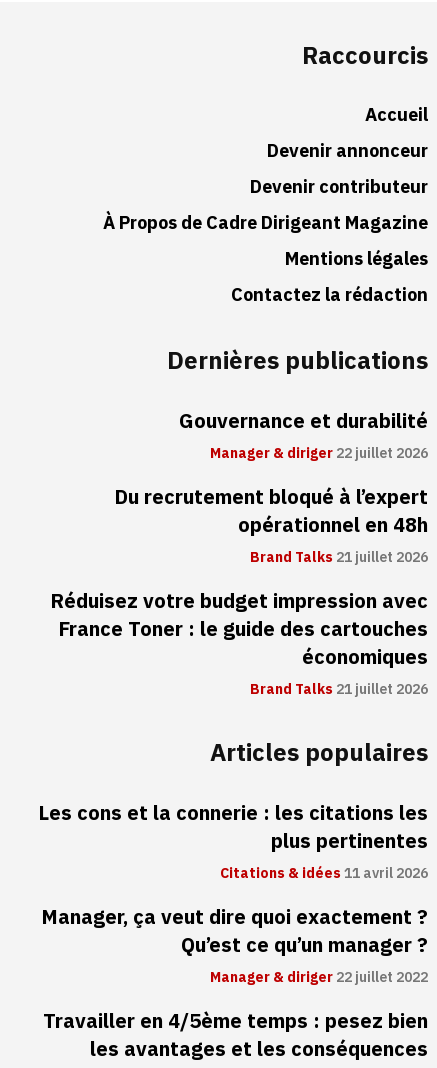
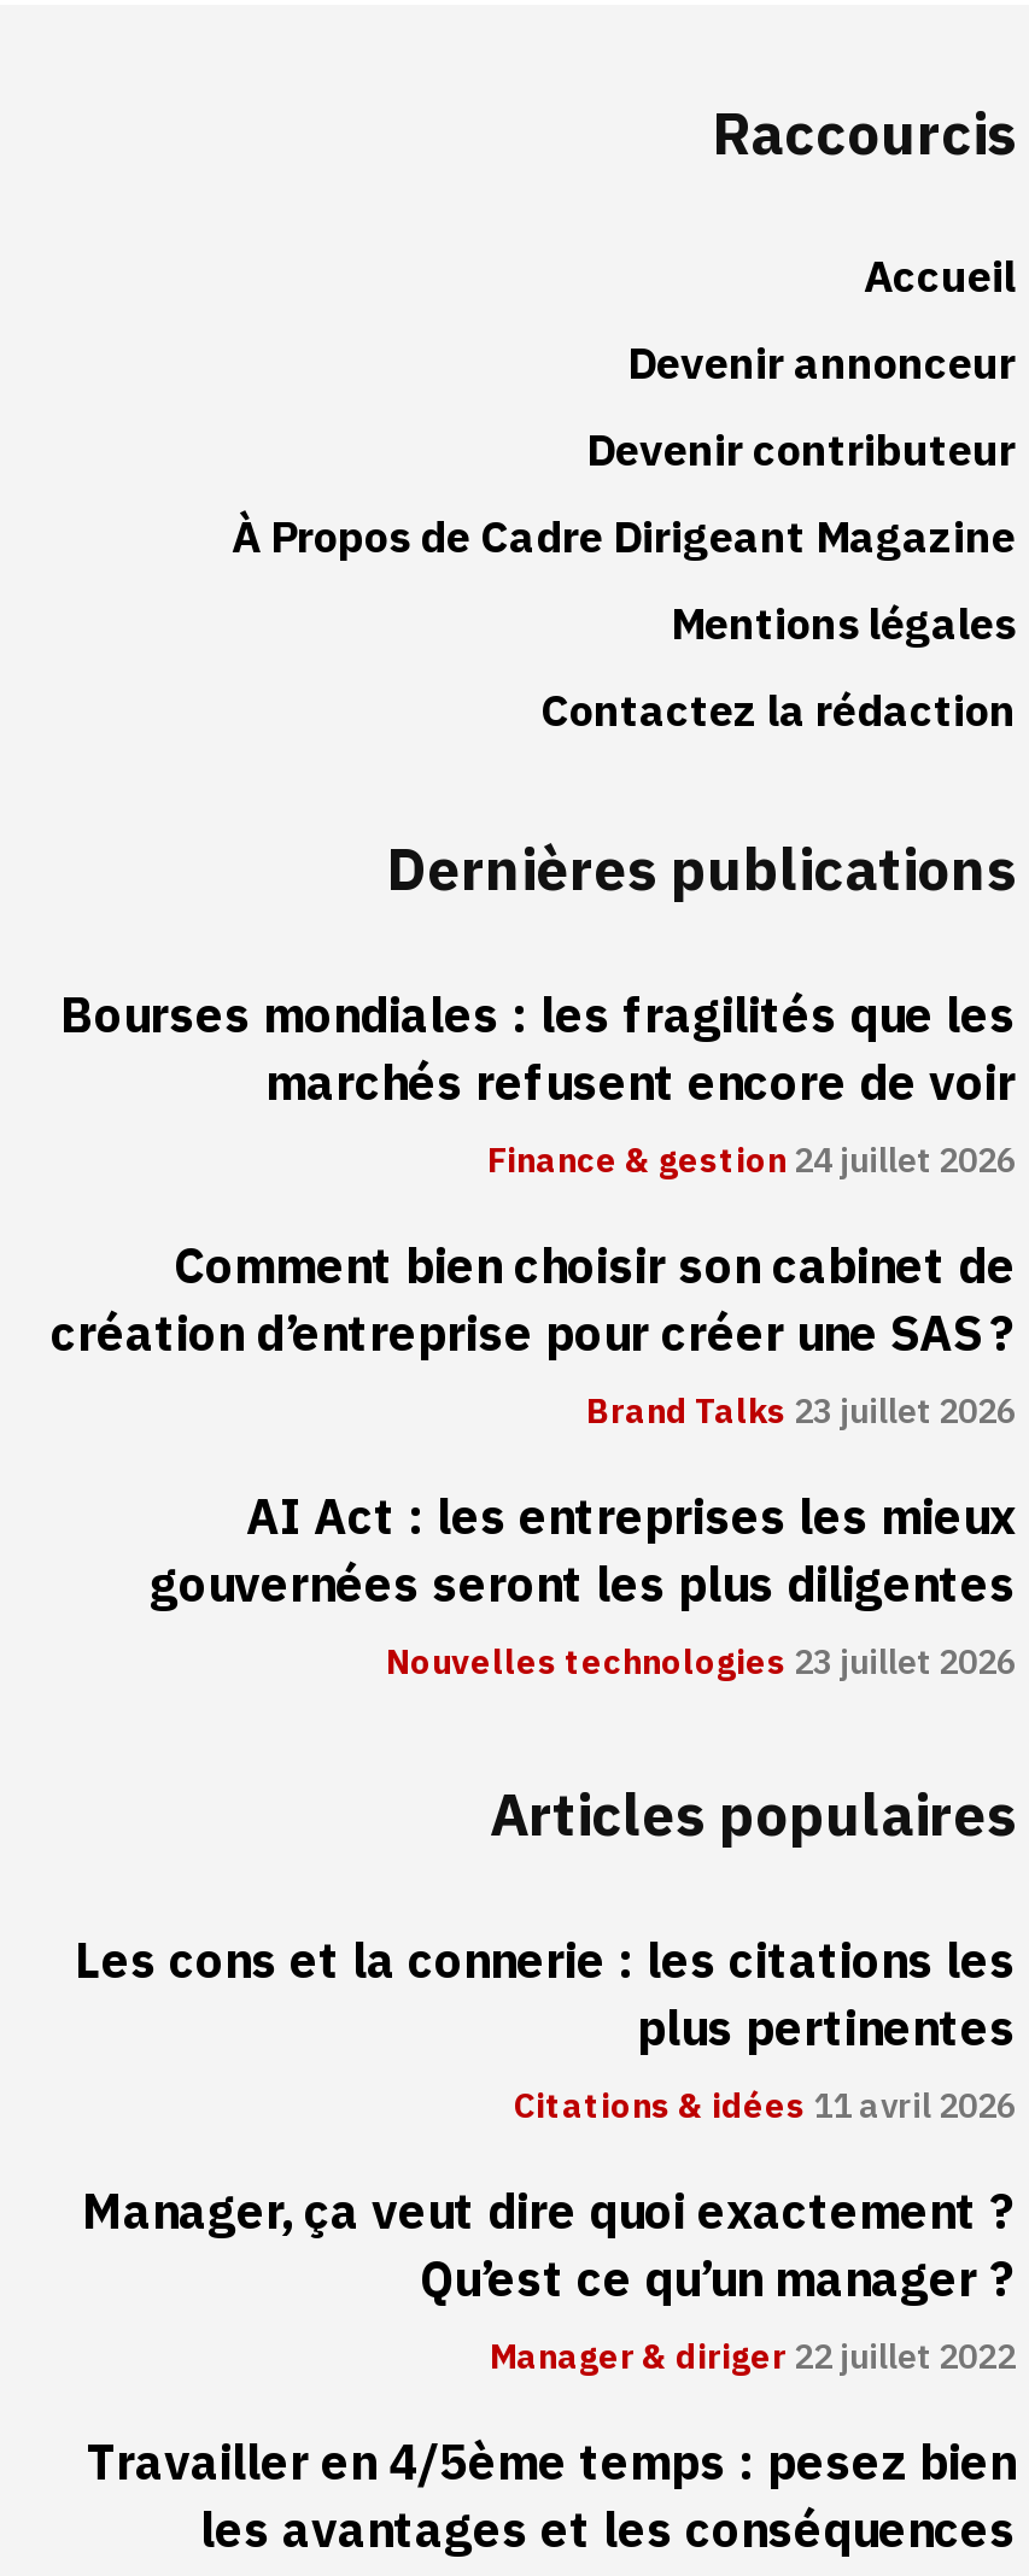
- Gouvernance et durabilité
- Manager & diriger 22 juillet 2026
+ Bourses mondiales : les fragilités que les
+ marchés refusent encore de voir
+ Finance & gestion 24 juillet 2026

- Du recrutement bloqué à l’expert
- opérationnel en 48h
- Brand Talks 21 juillet 2026
+ Comment bien choisir son cabinet de
+ création d’entreprise pour créer une SAS ?
+ Brand Talks 23 juillet 2026

- Réduisez votre budget impression avec
- France Toner : le guide des cartouches
- économiques
- Brand Talks 21 juillet 2026
+ AI Act : les entreprises les mieux
+ gouvernées seront les plus diligentes
+ Nouvelles technologies 23 juillet 2026
